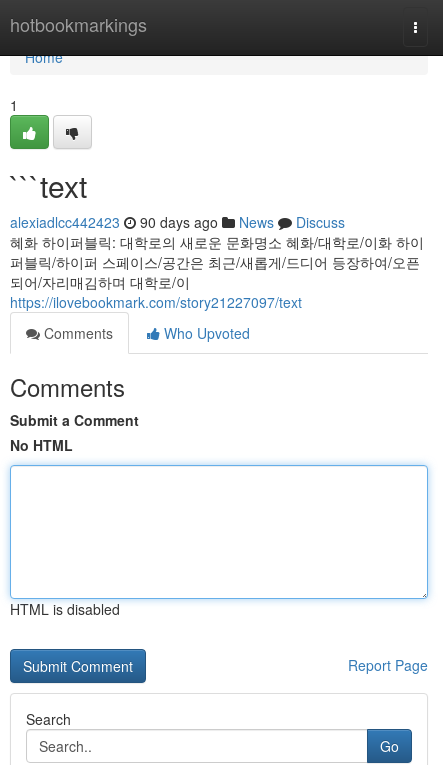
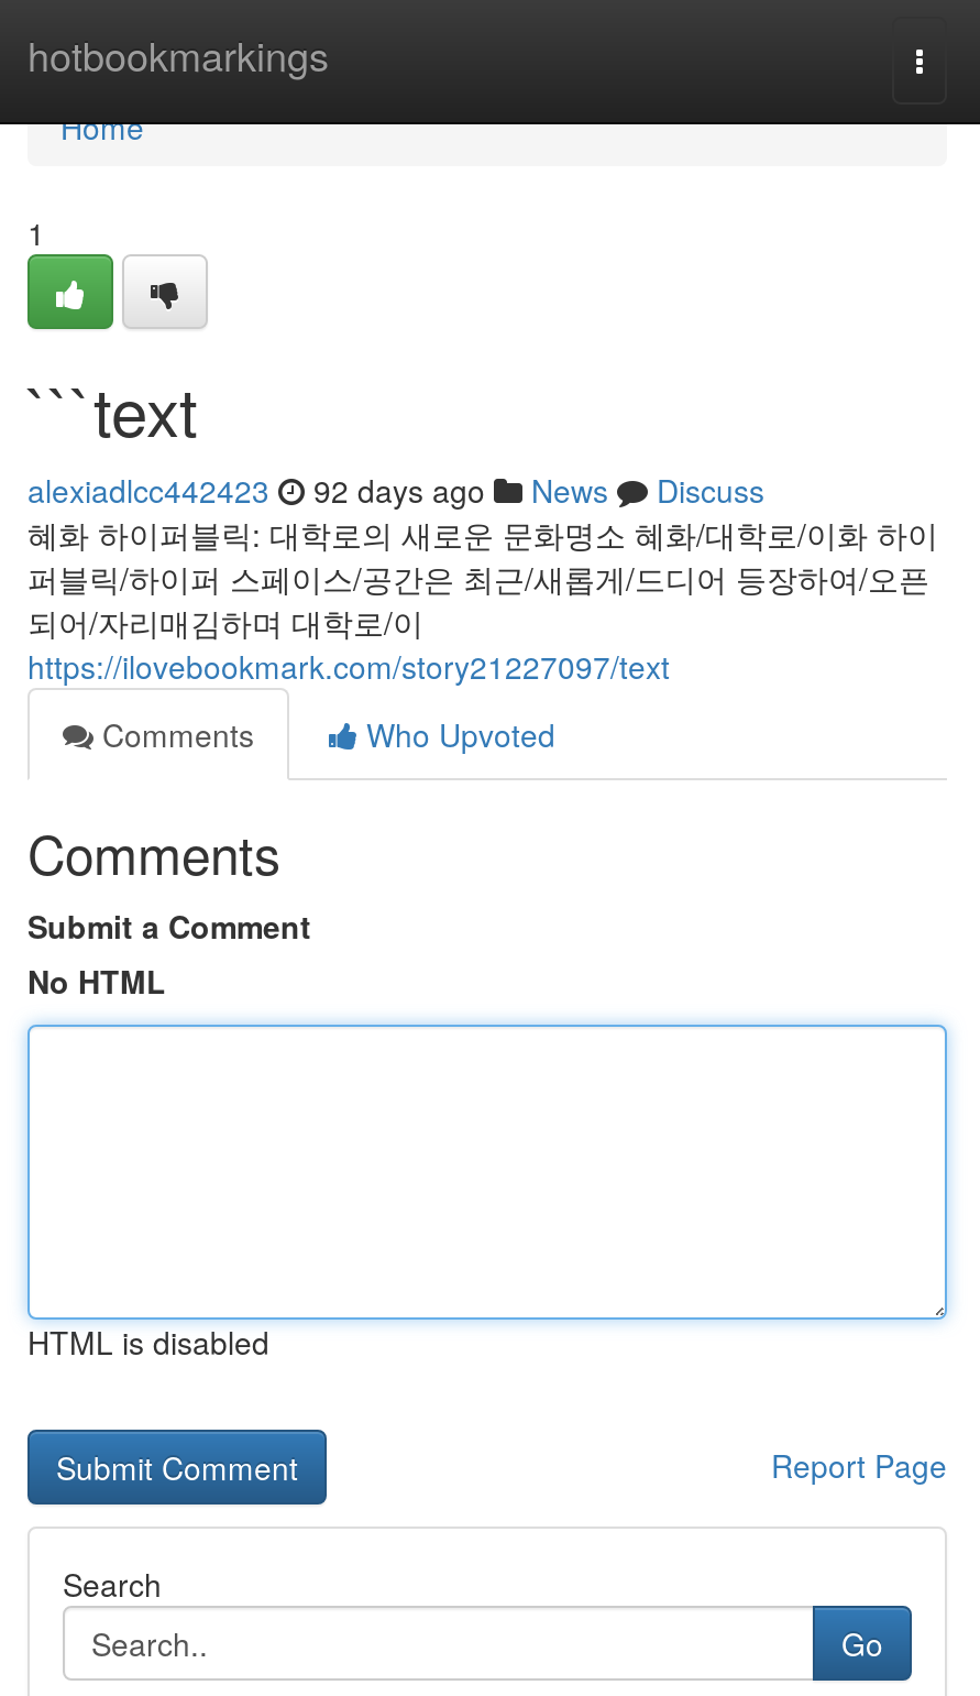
- alexiadlcc442423 90 days ago News Discuss
+ alexiadlcc442423 92 days ago News Discuss
